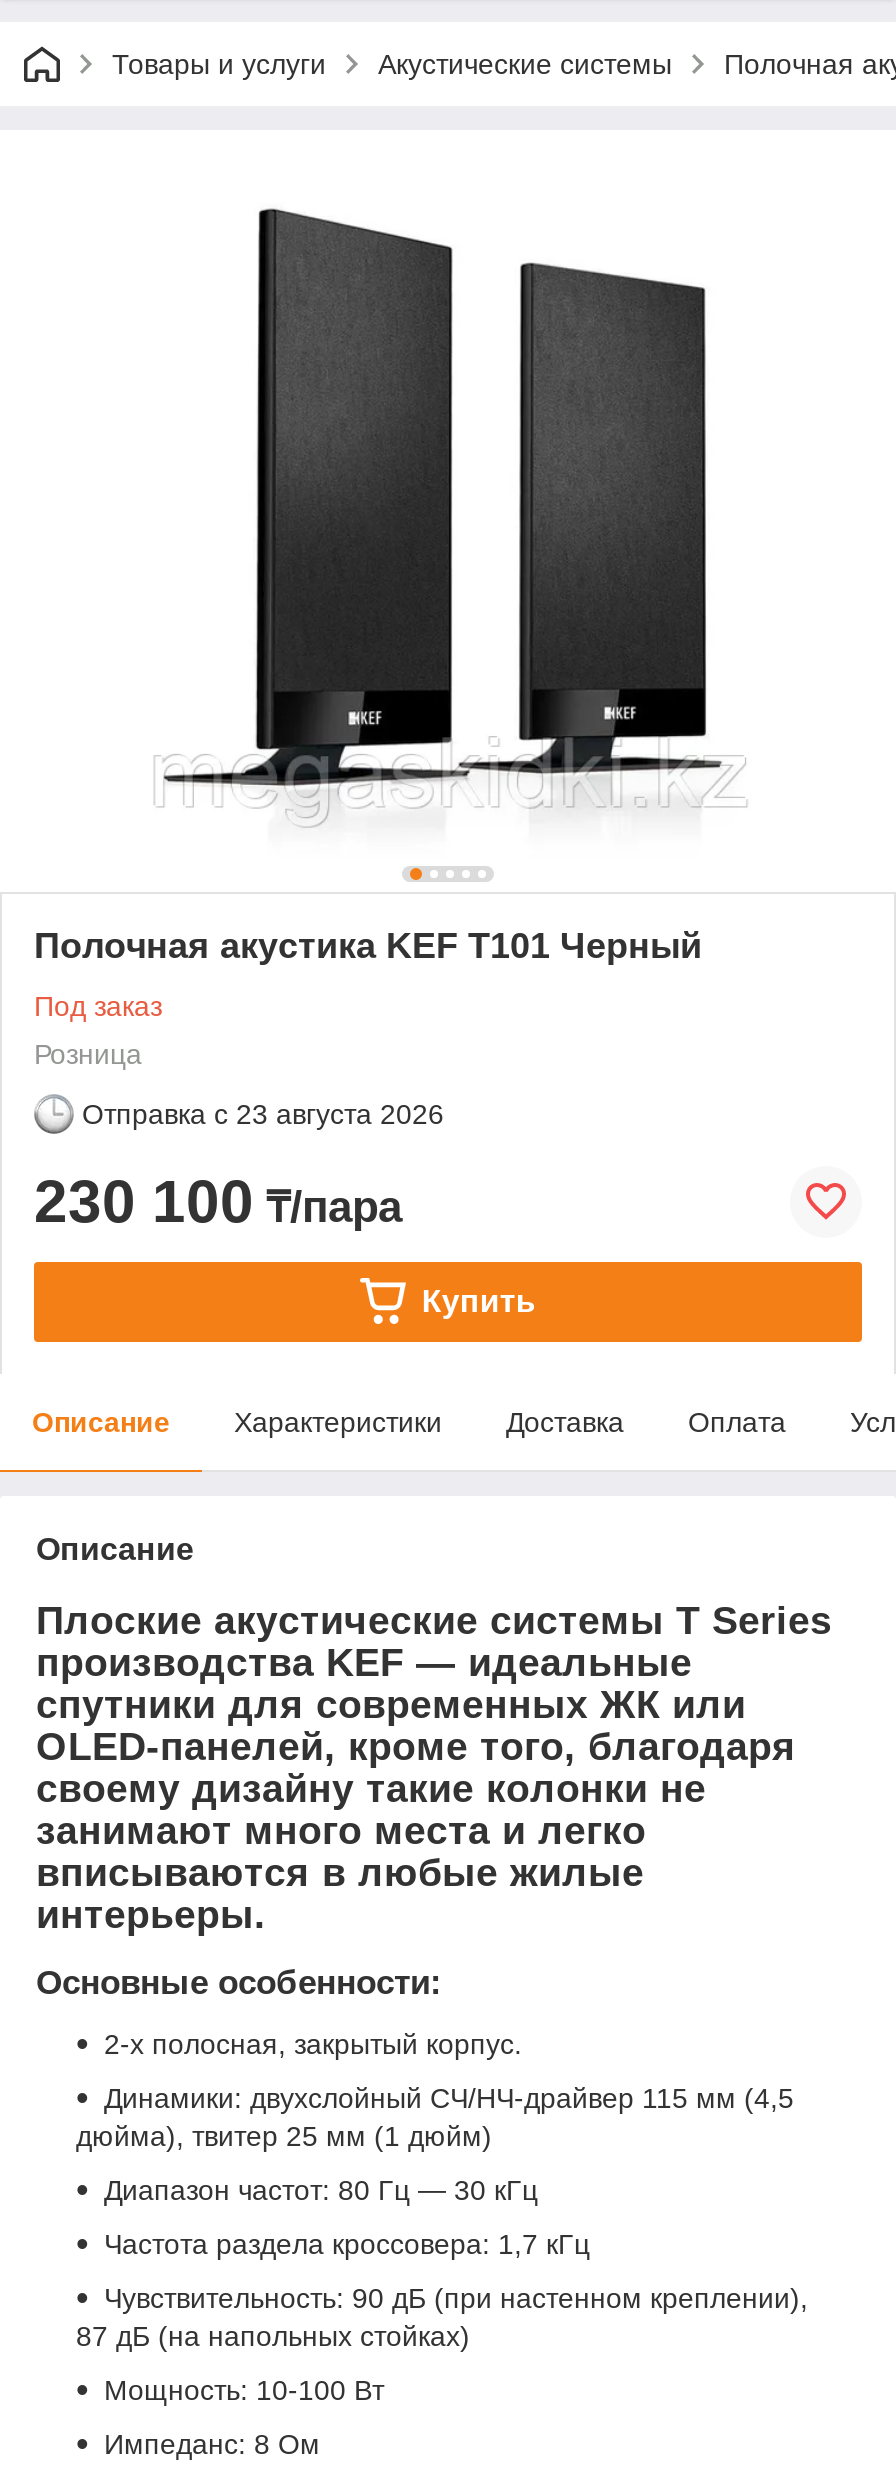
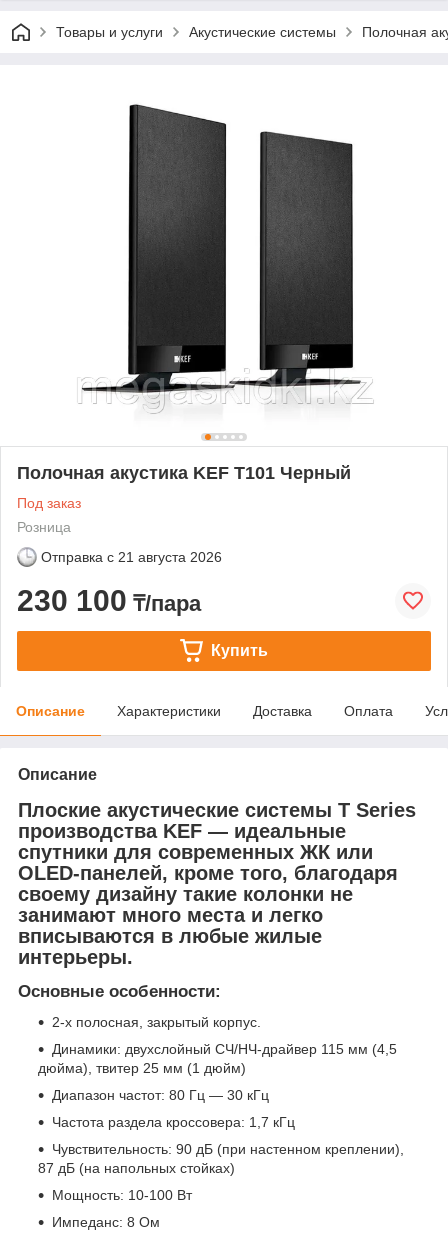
- Отправка с 23 августа 2026
+ Отправка с 21 августа 2026
